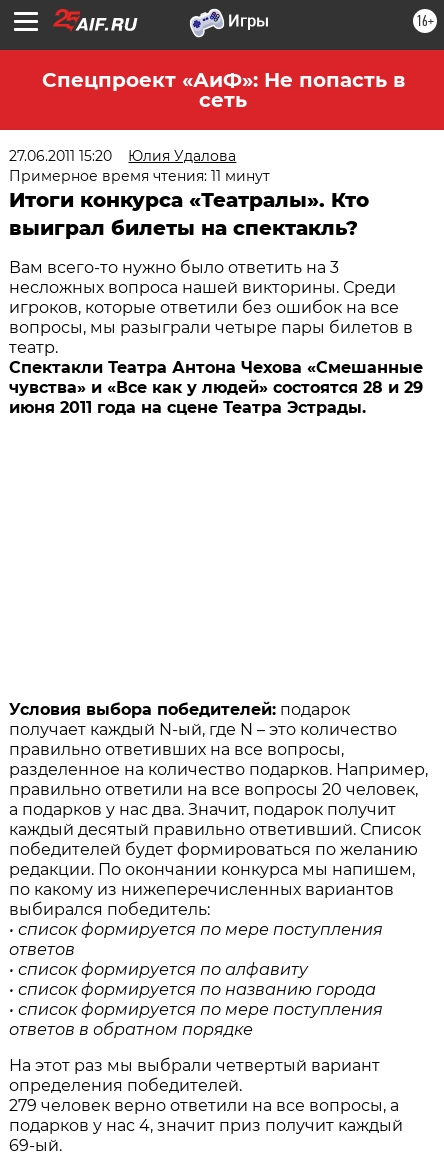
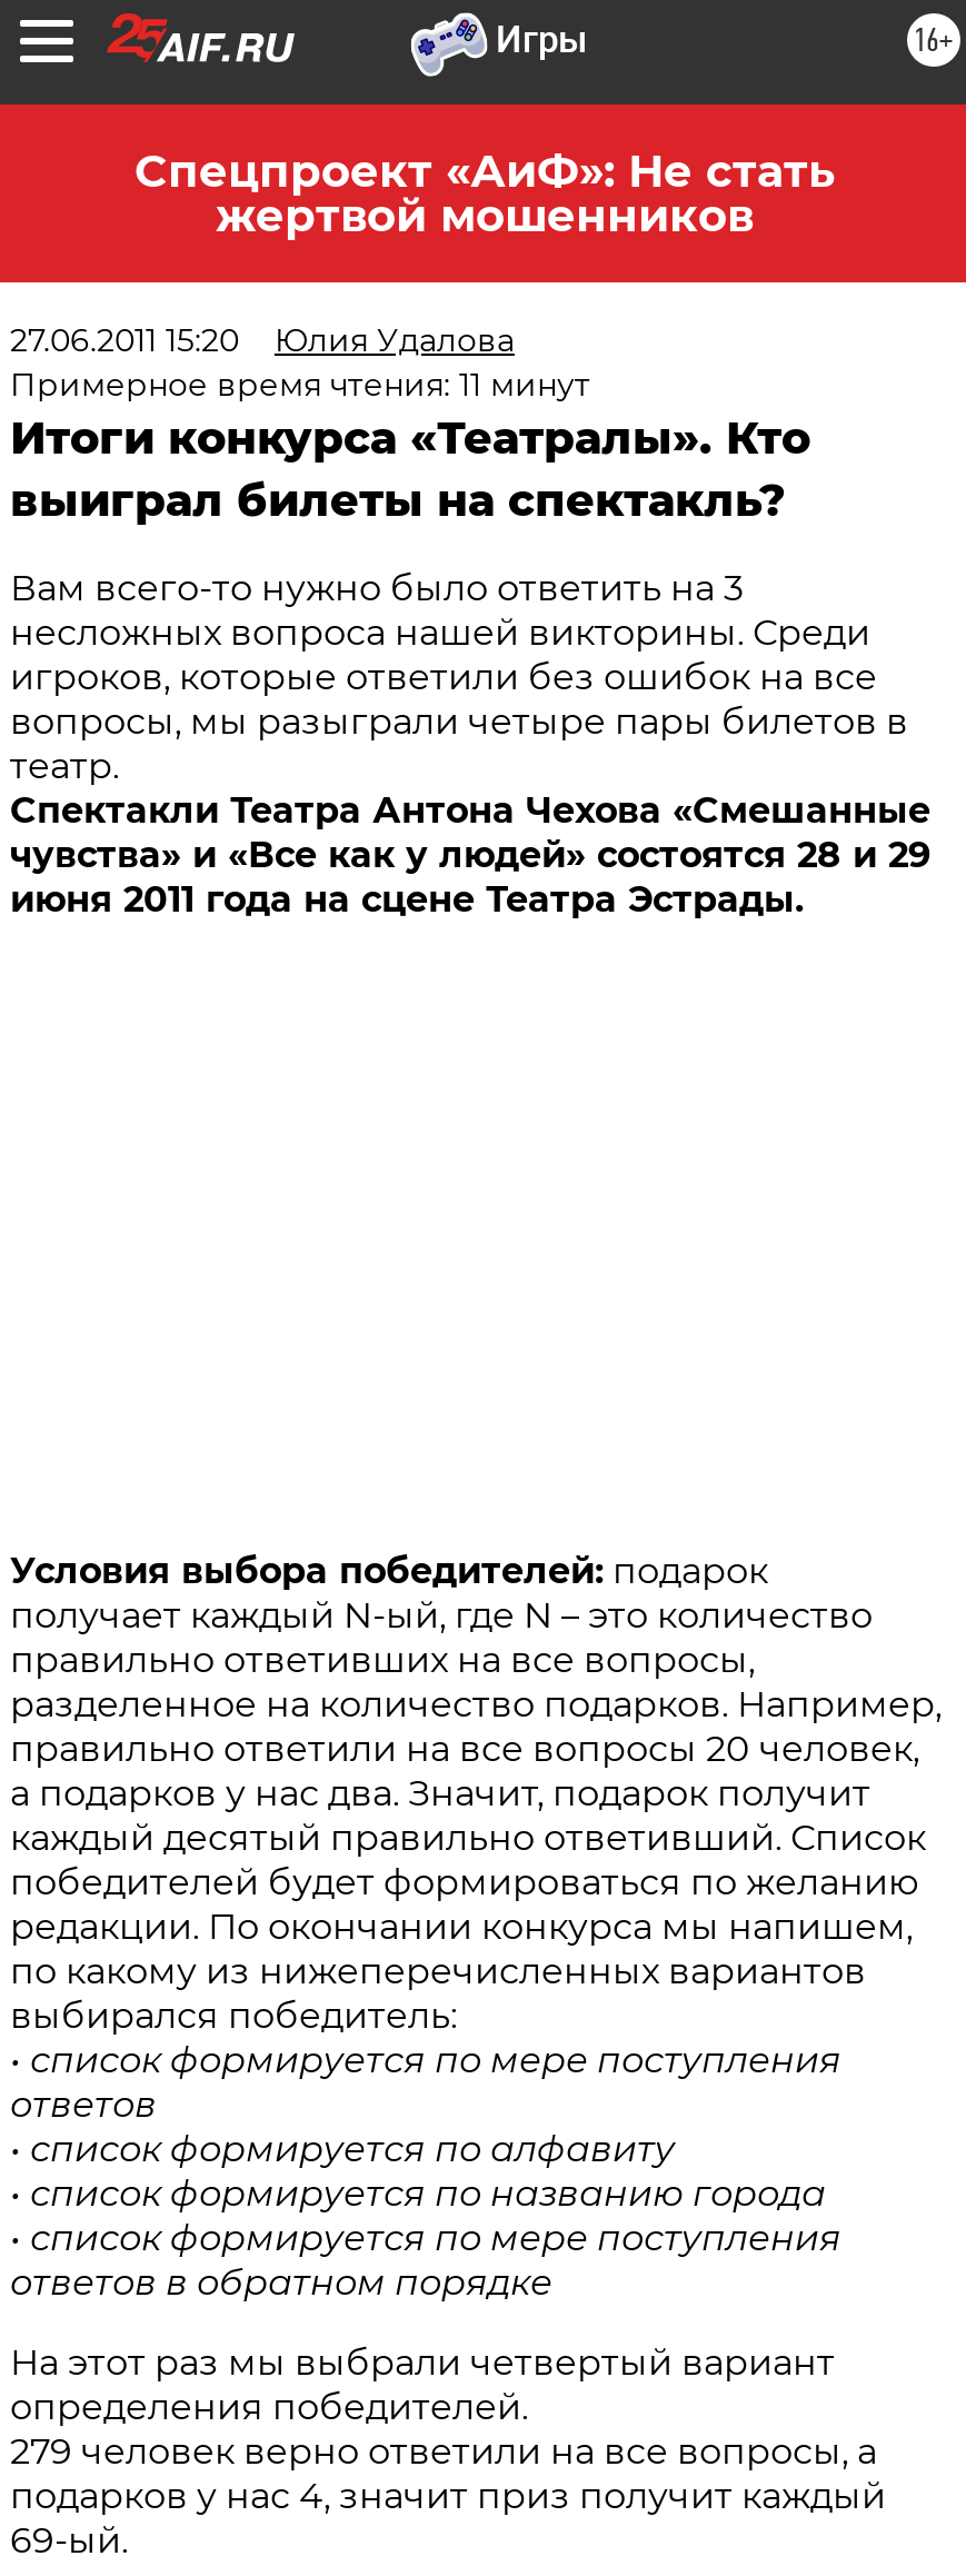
- Спецпроект «АиФ»: Не попасть в
- сеть
+ Спецпроект «АиФ»: Не стать
+ жертвой мошенников
